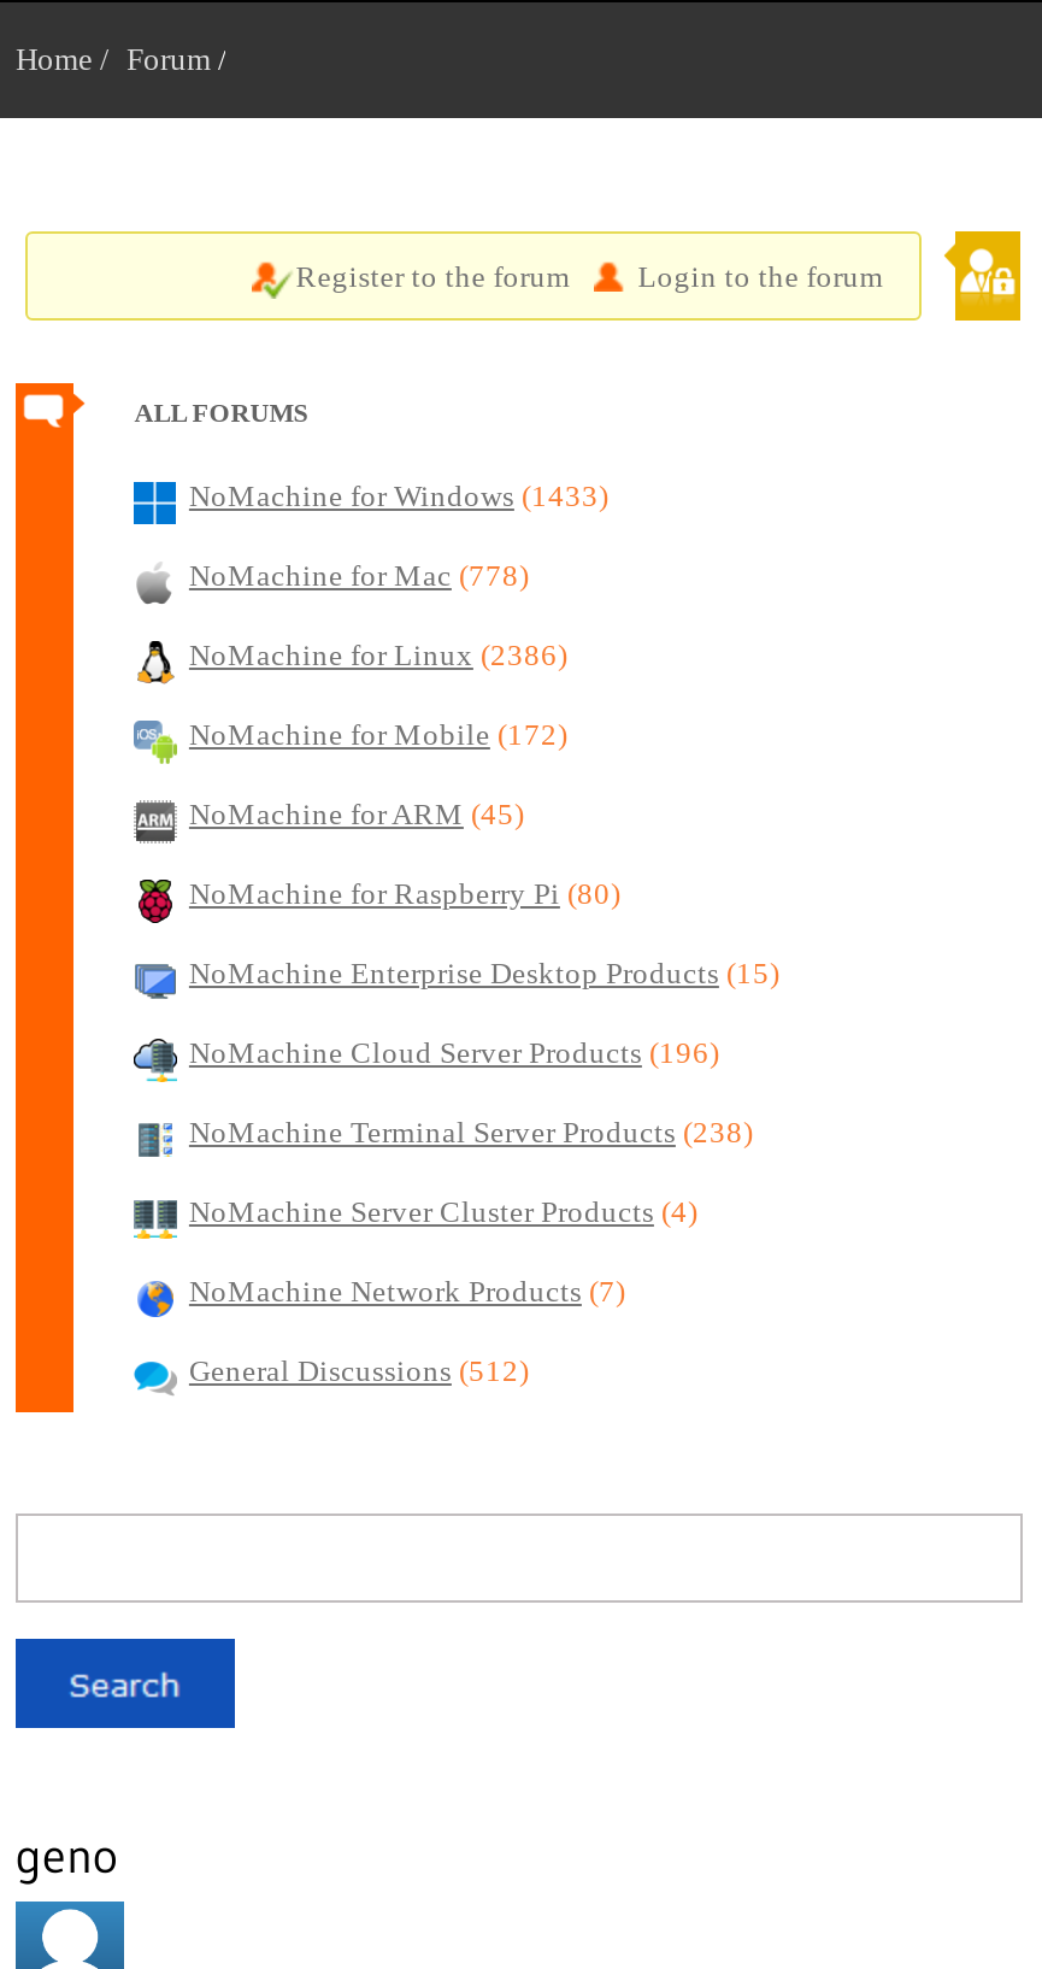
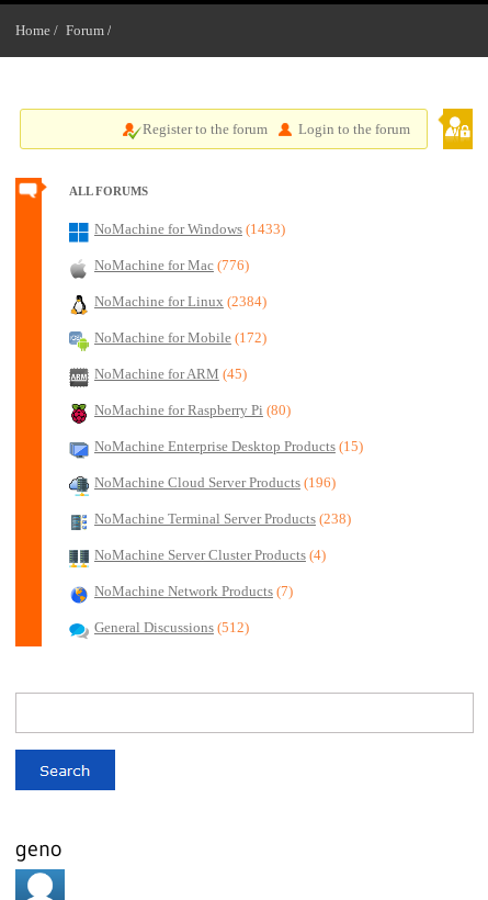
- NoMachine for Mac (778)
+ NoMachine for Mac (776)

- NoMachine for Linux (2386)
+ NoMachine for Linux (2384)
